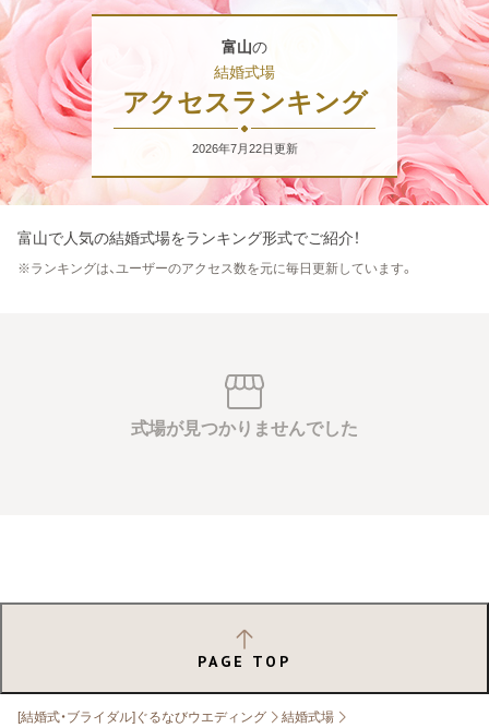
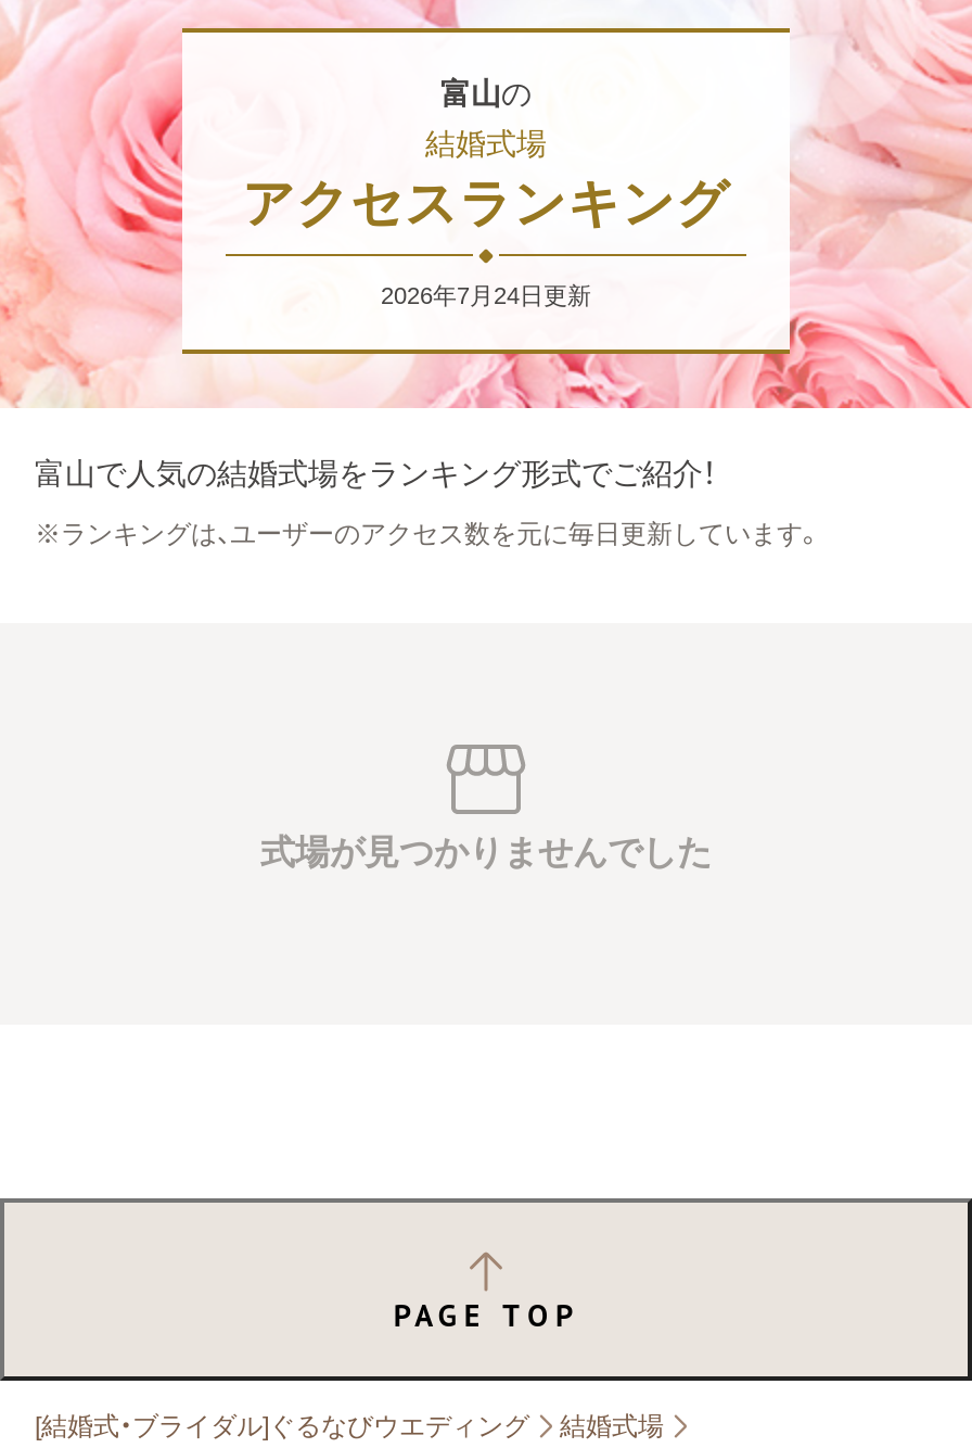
- 2026年7月22日更新
+ 2026年7月24日更新
